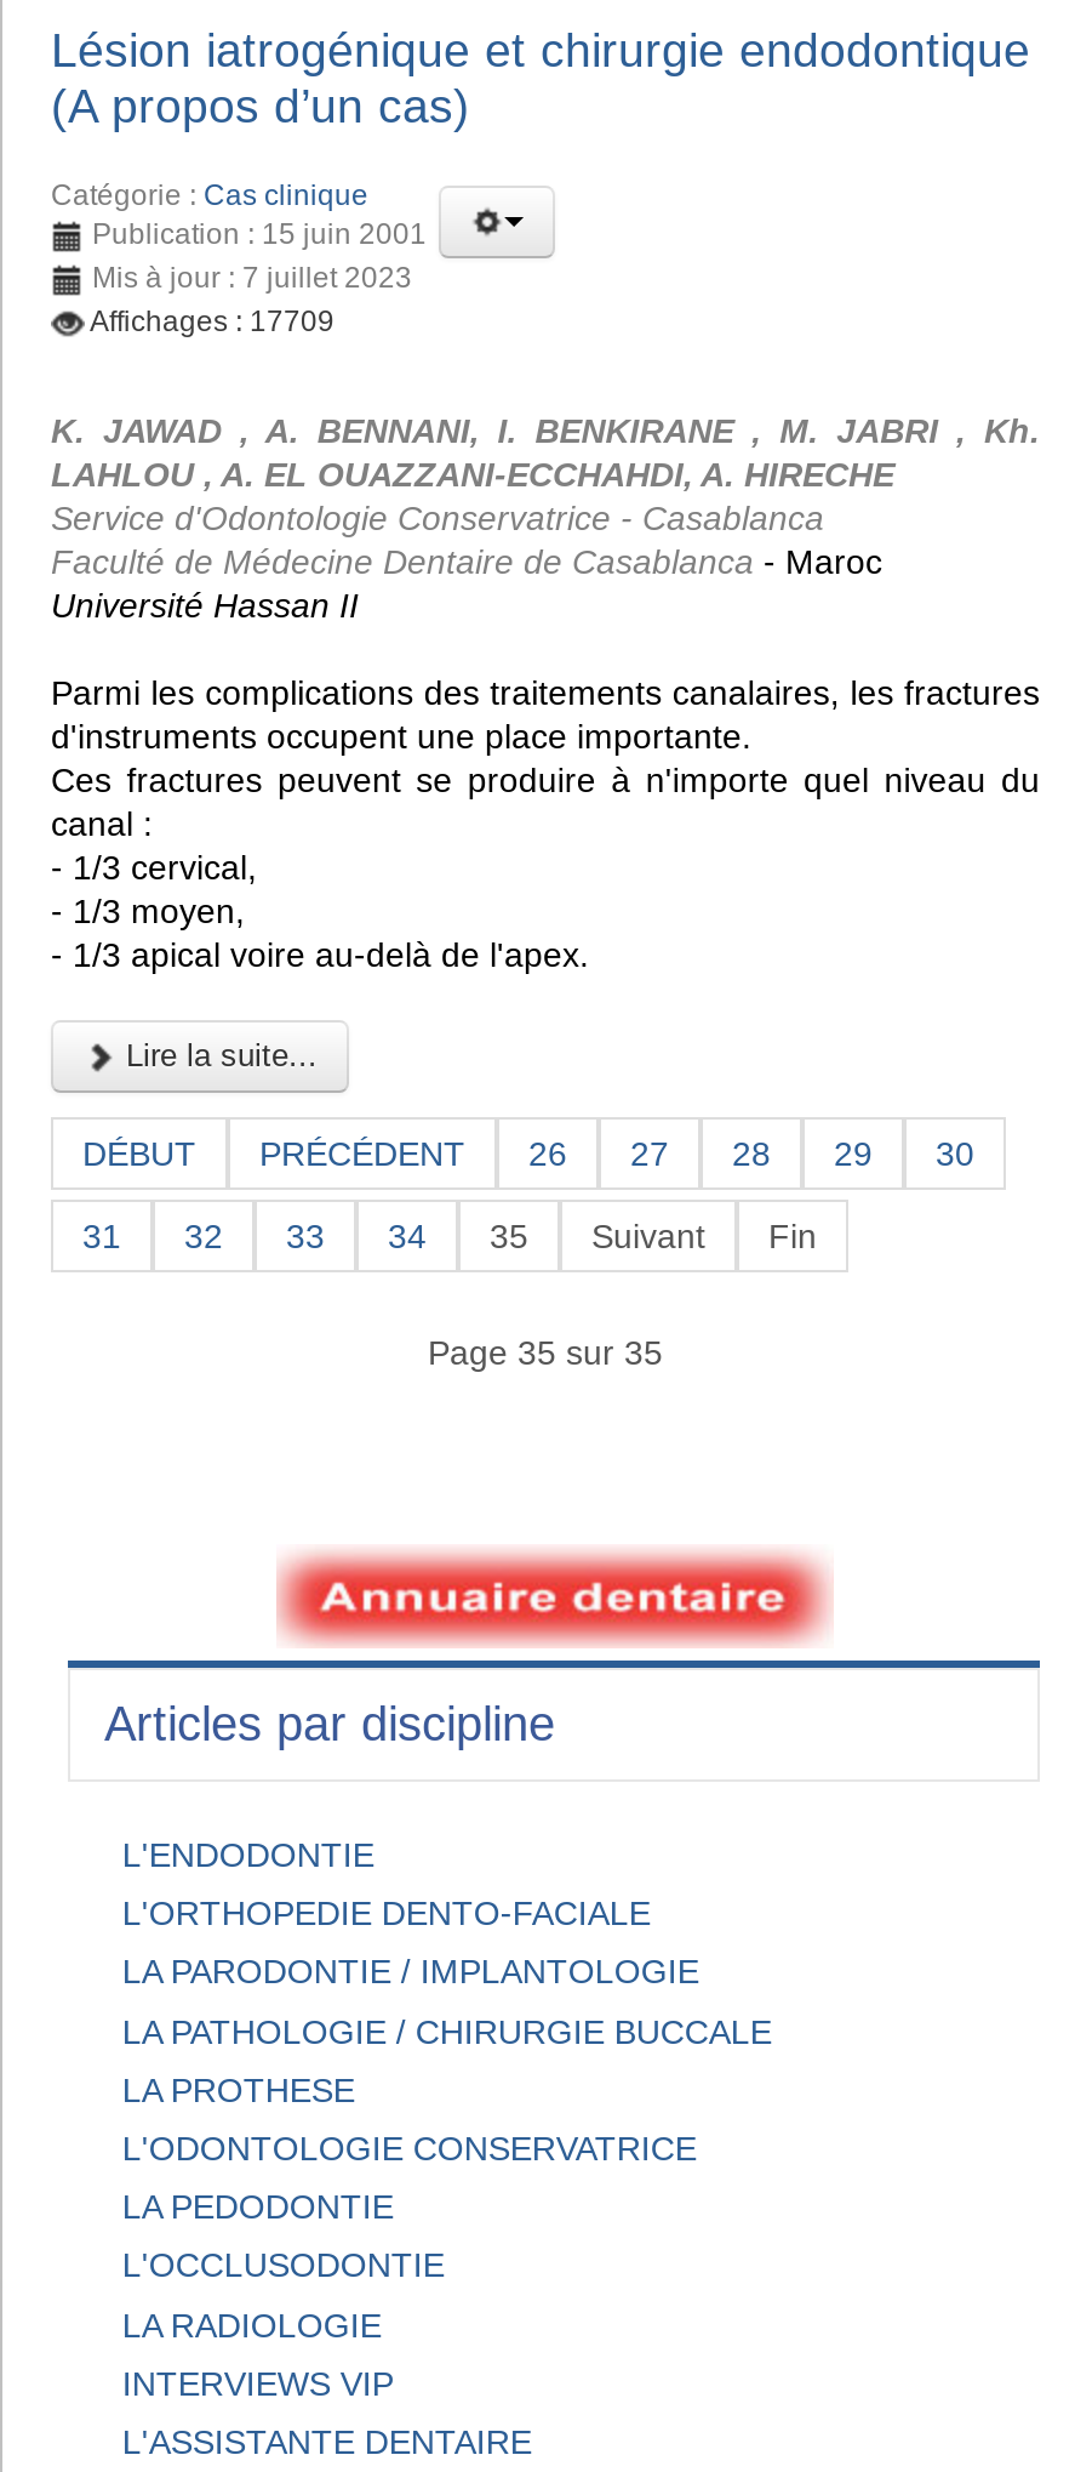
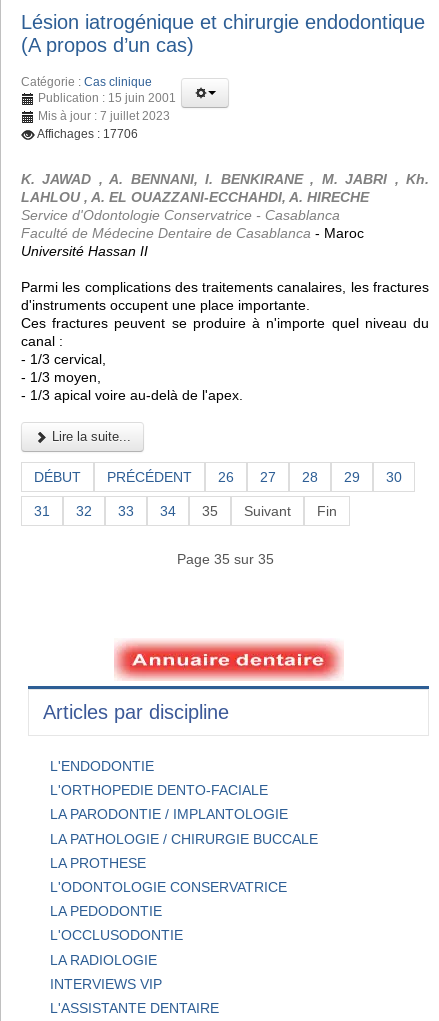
- Affichages : 17709
+ Affichages : 17706
